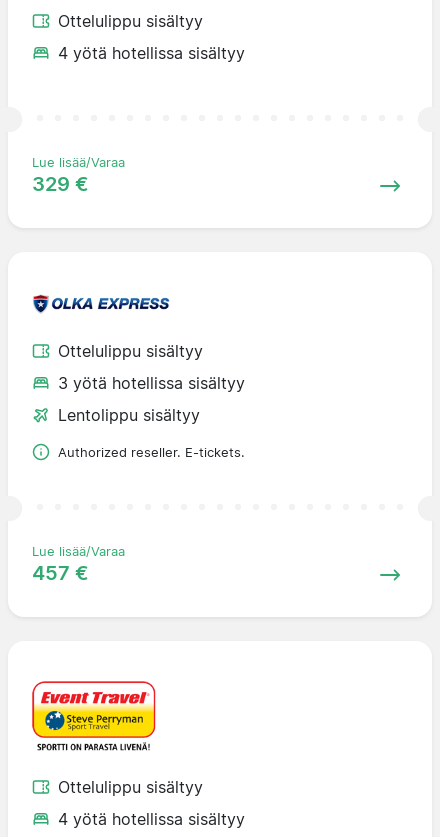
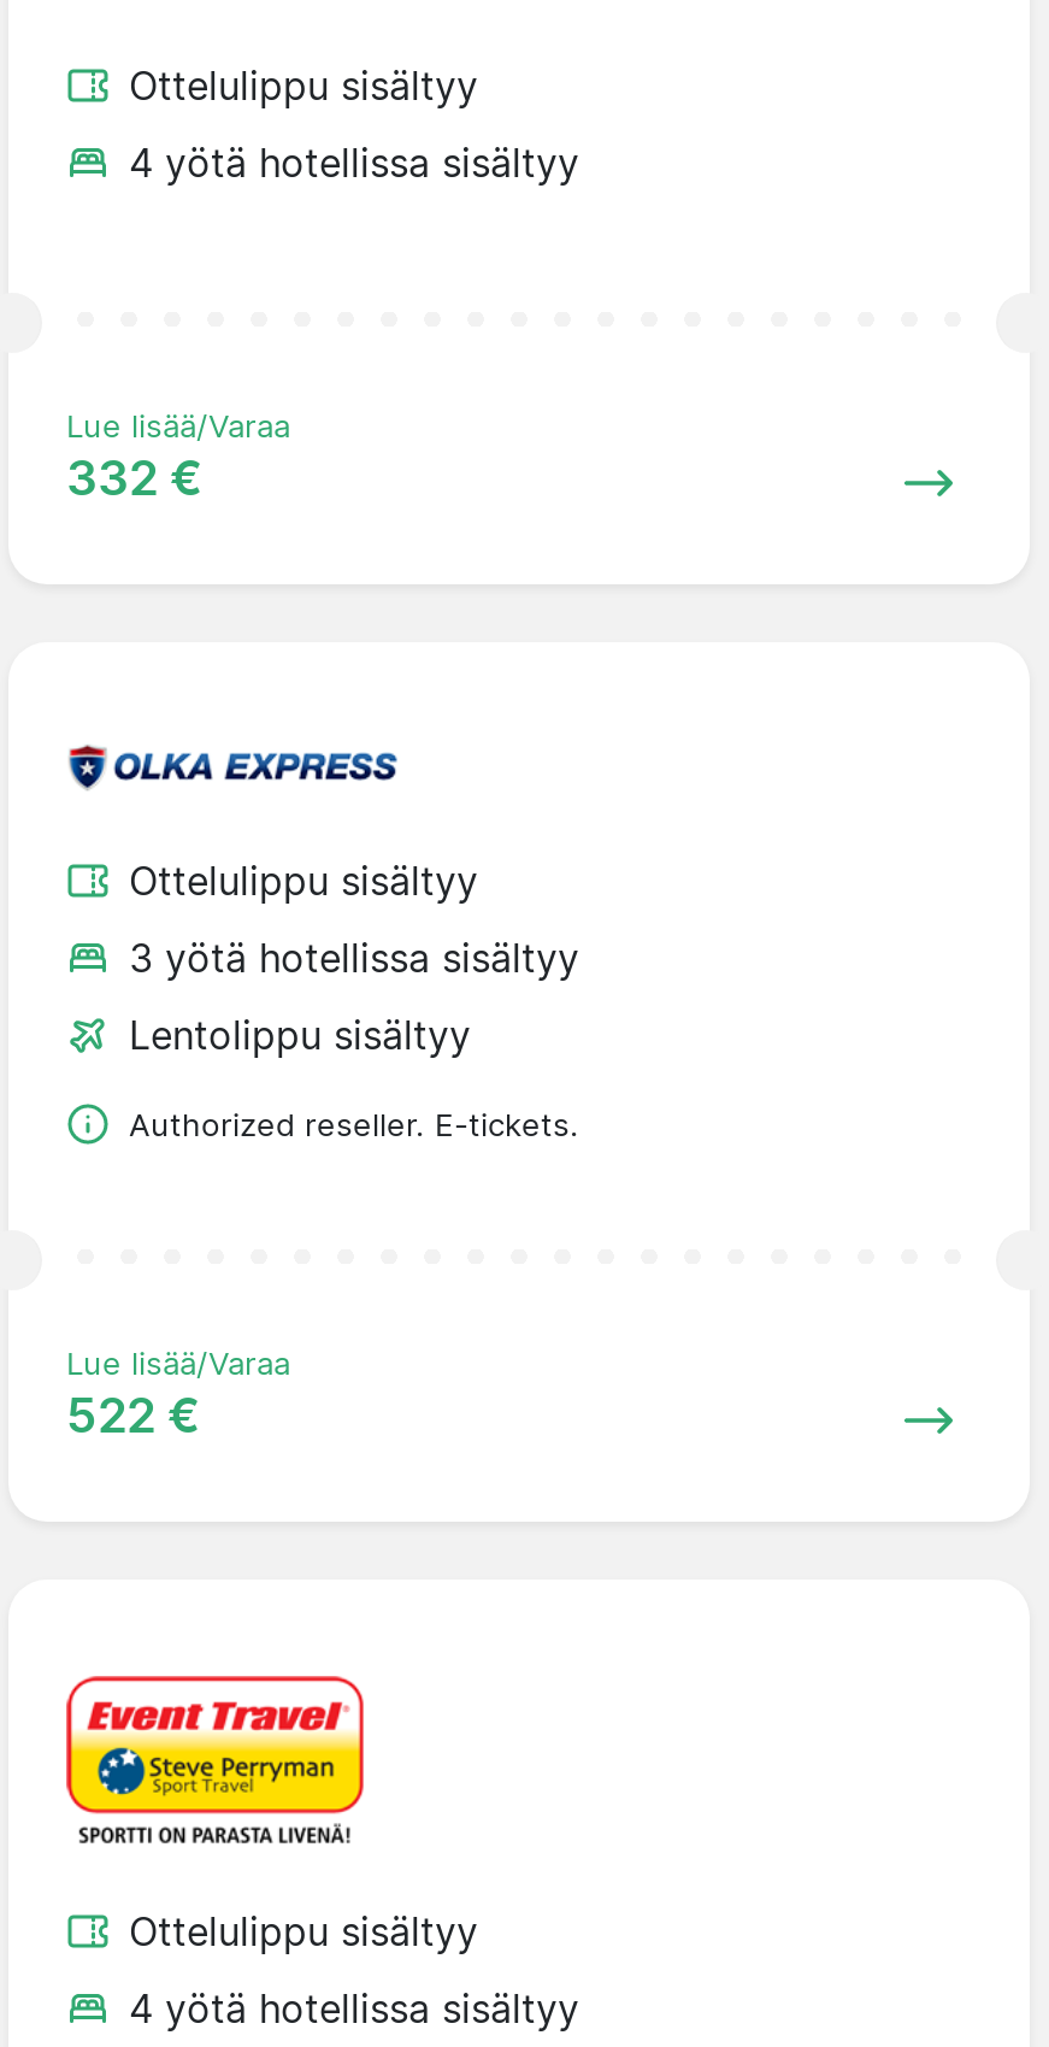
- 329 €
+ 332 €

- 457 €
+ 522 €
